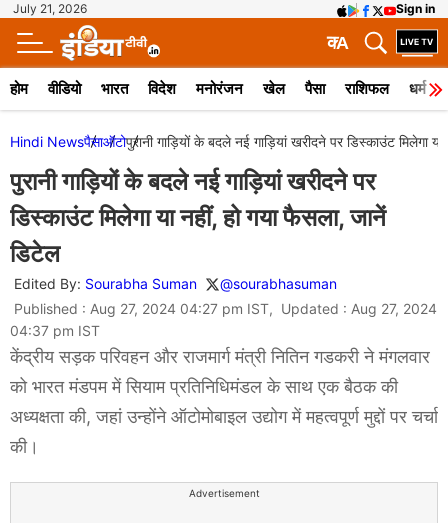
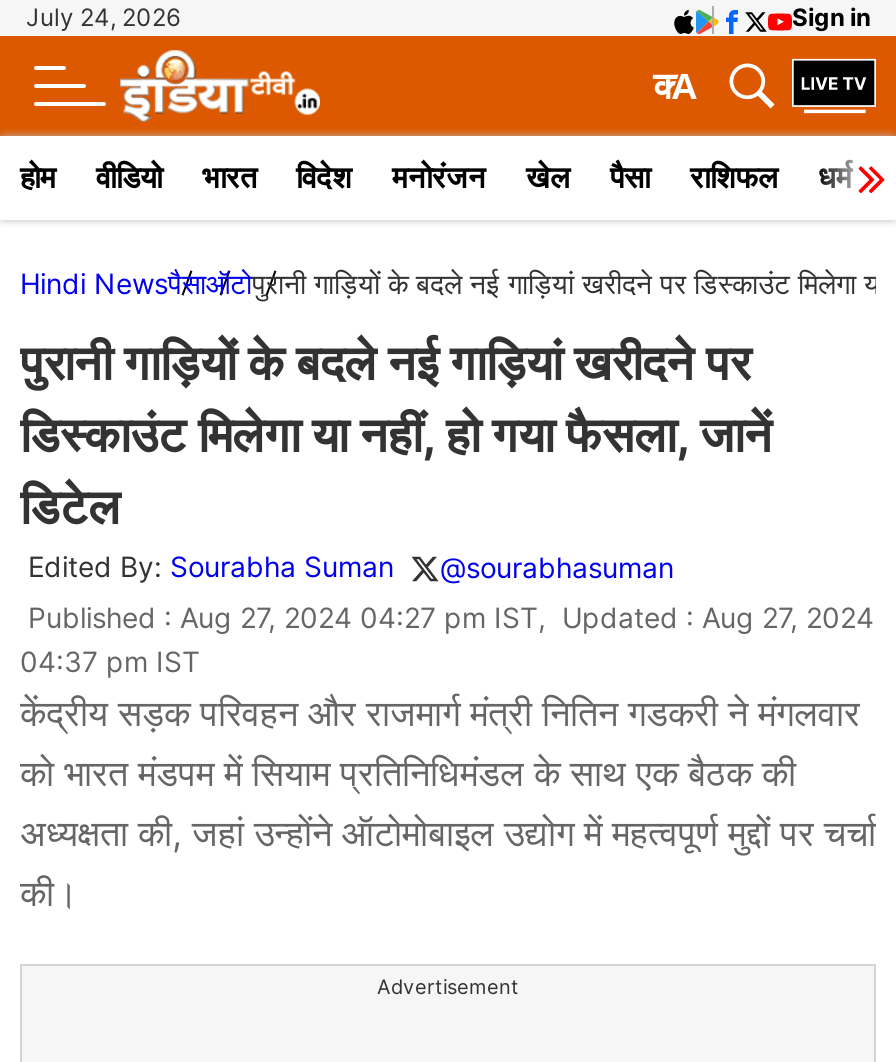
- July 21, 2026
+ July 24, 2026
